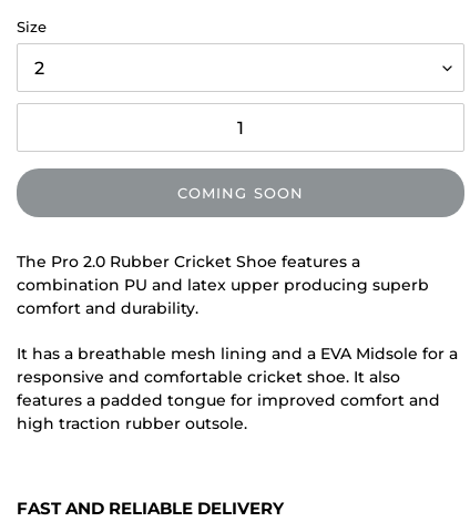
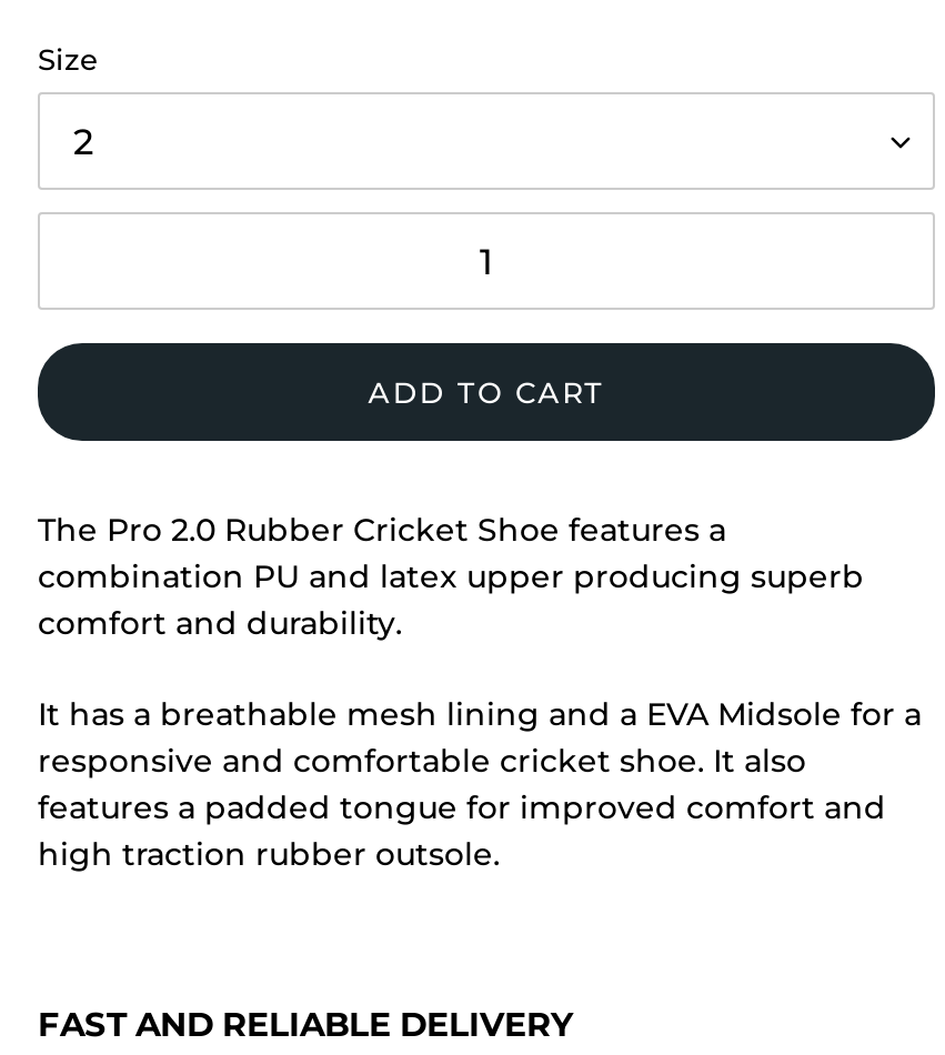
- COMING SOON
+ ADD TO CART
